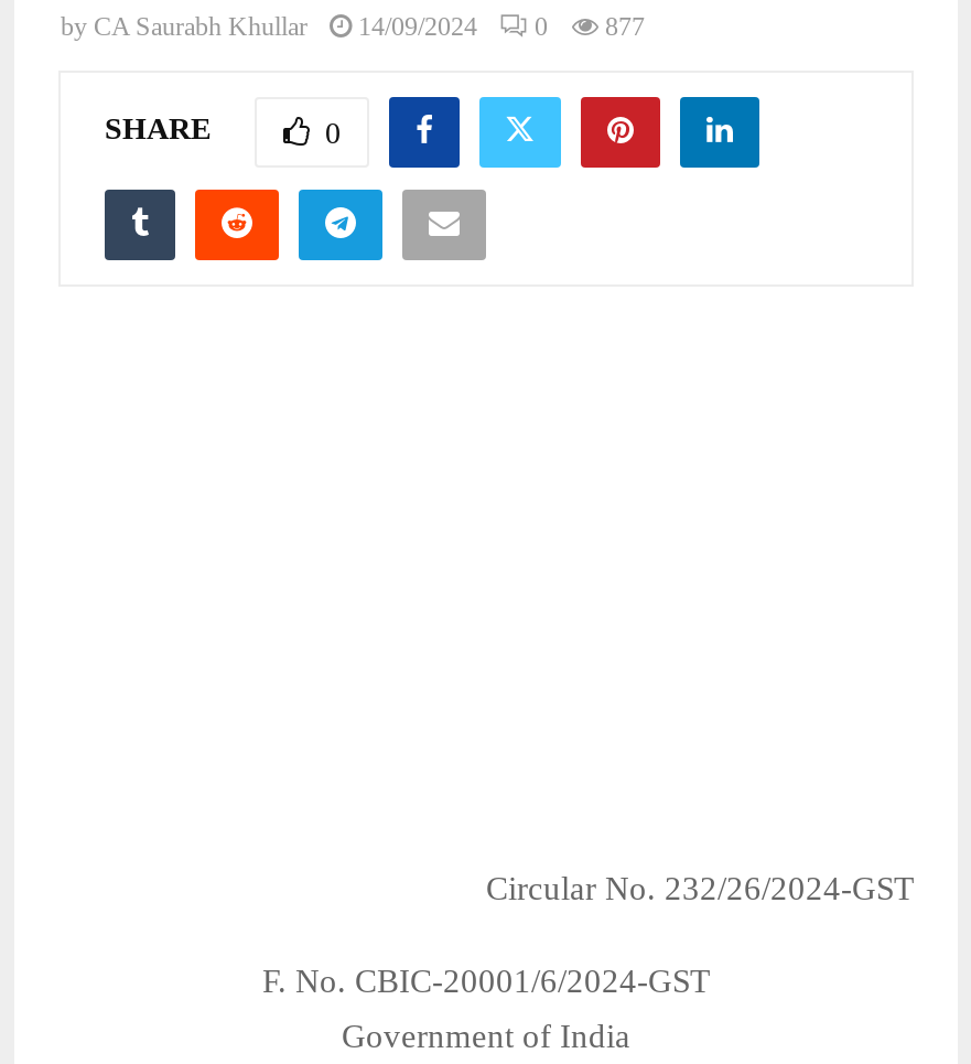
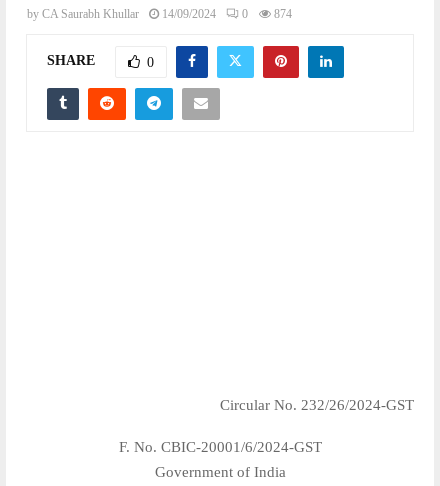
- by CA Saurabh Khullar 14/09/2024 0 877
+ by CA Saurabh Khullar 14/09/2024 0 874
